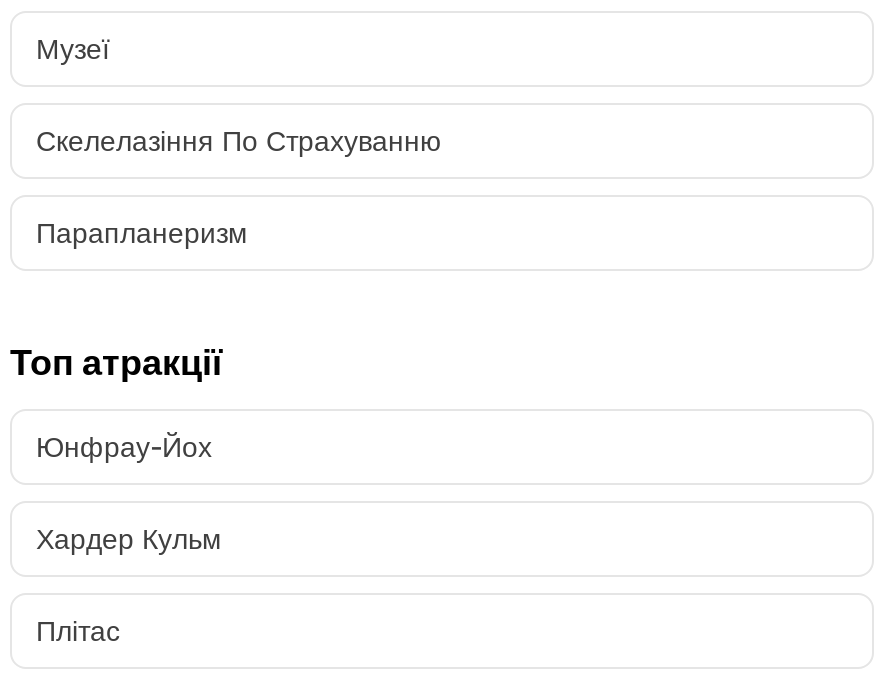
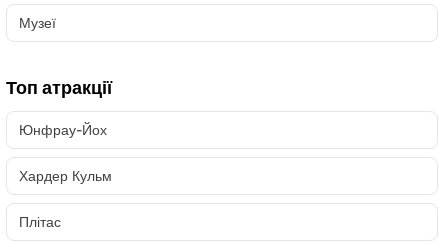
- Скелелазіння По Страхуванню
- Парапланеризм
